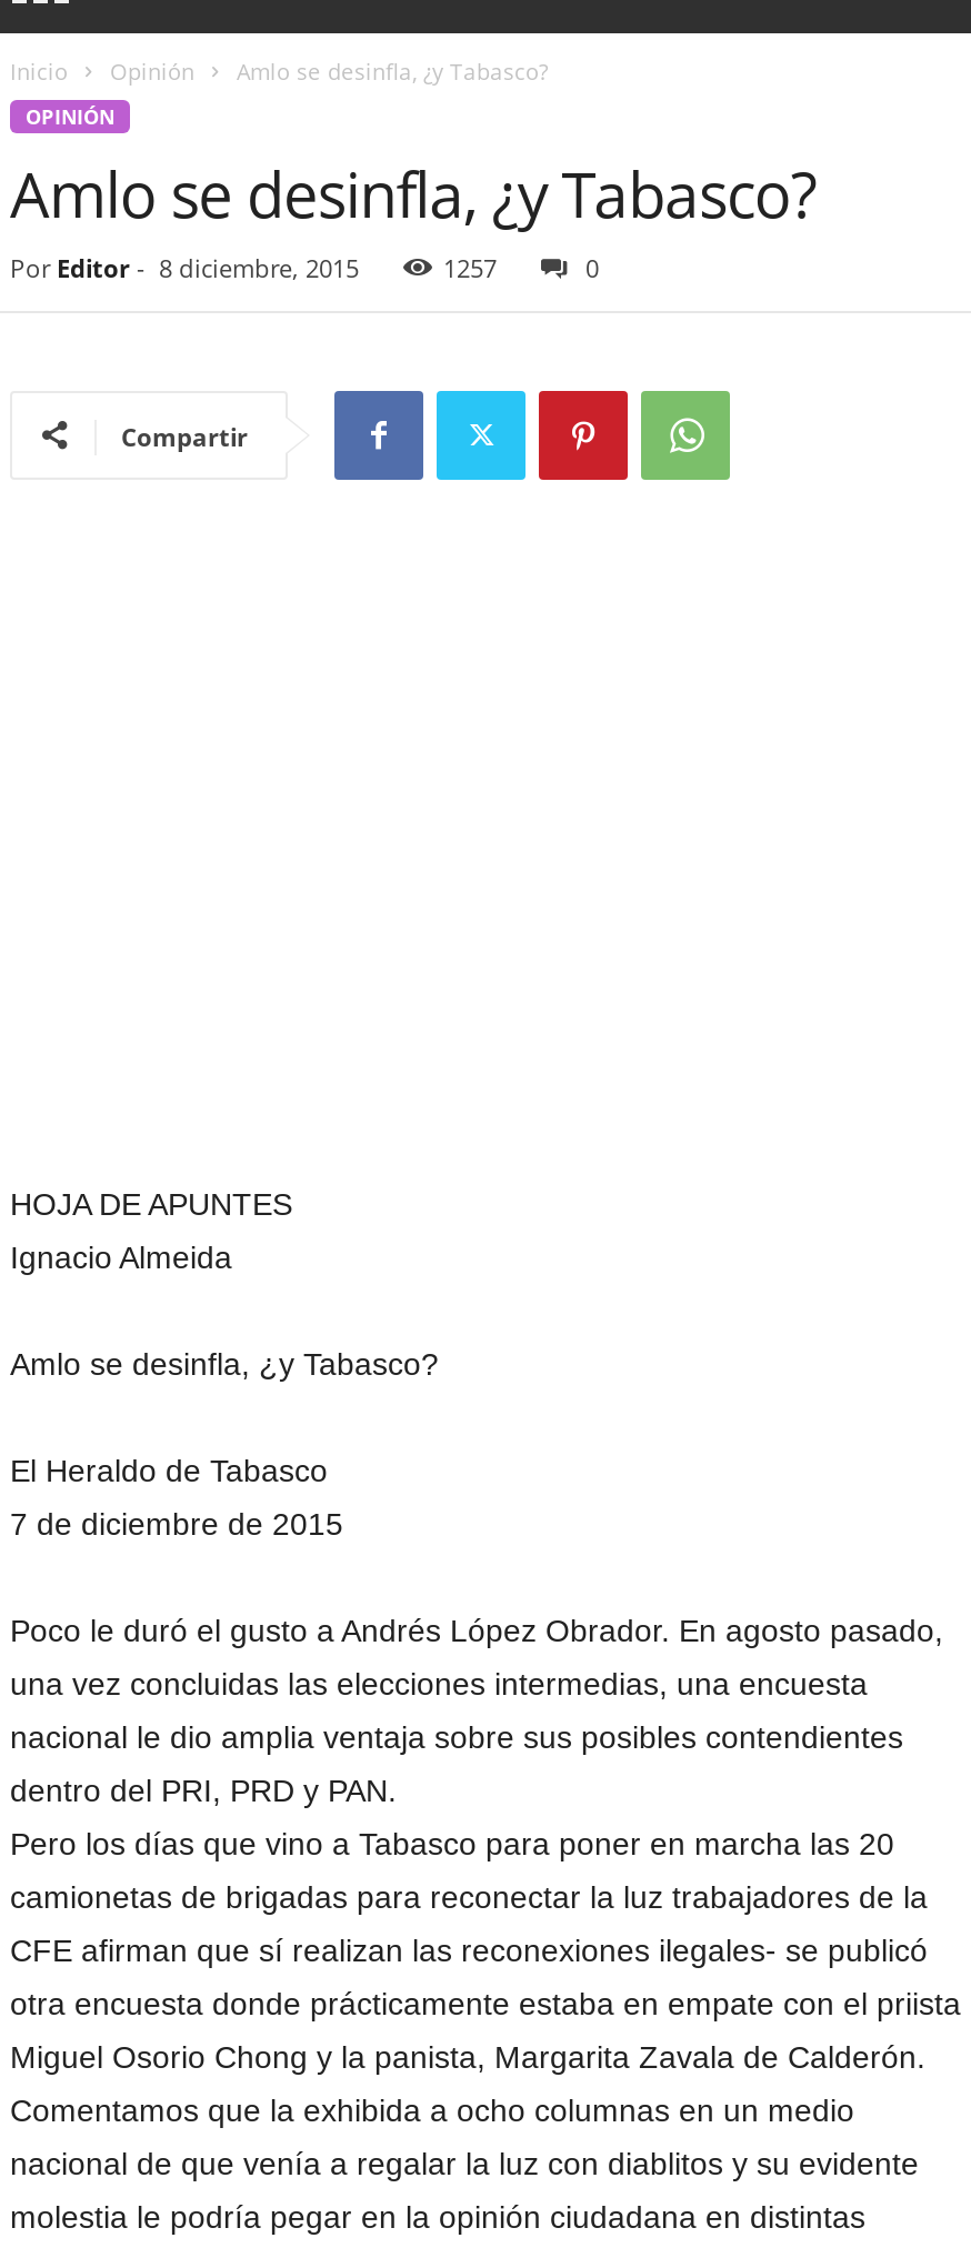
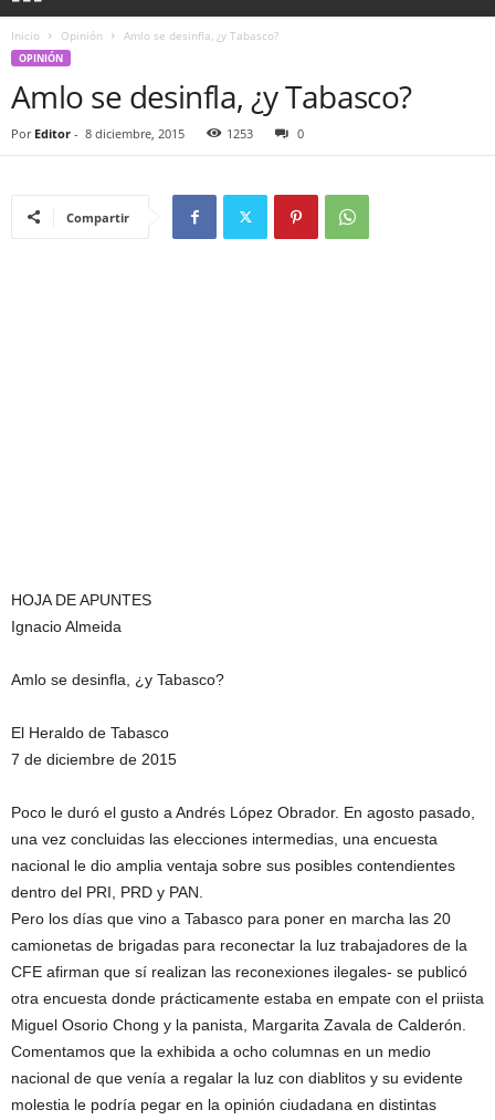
- 1257
+ 1253
